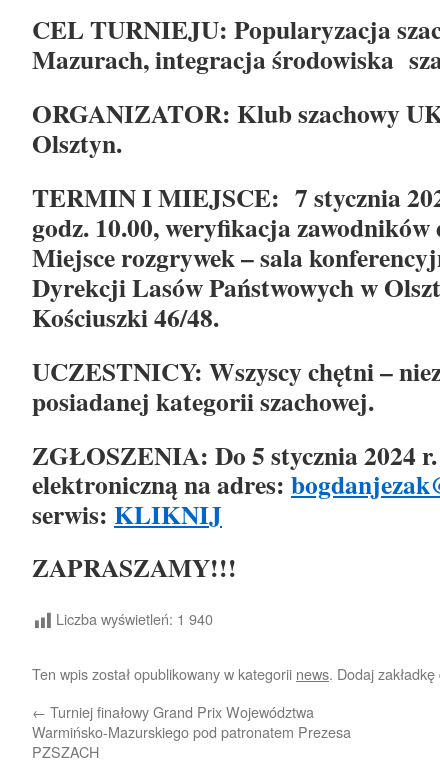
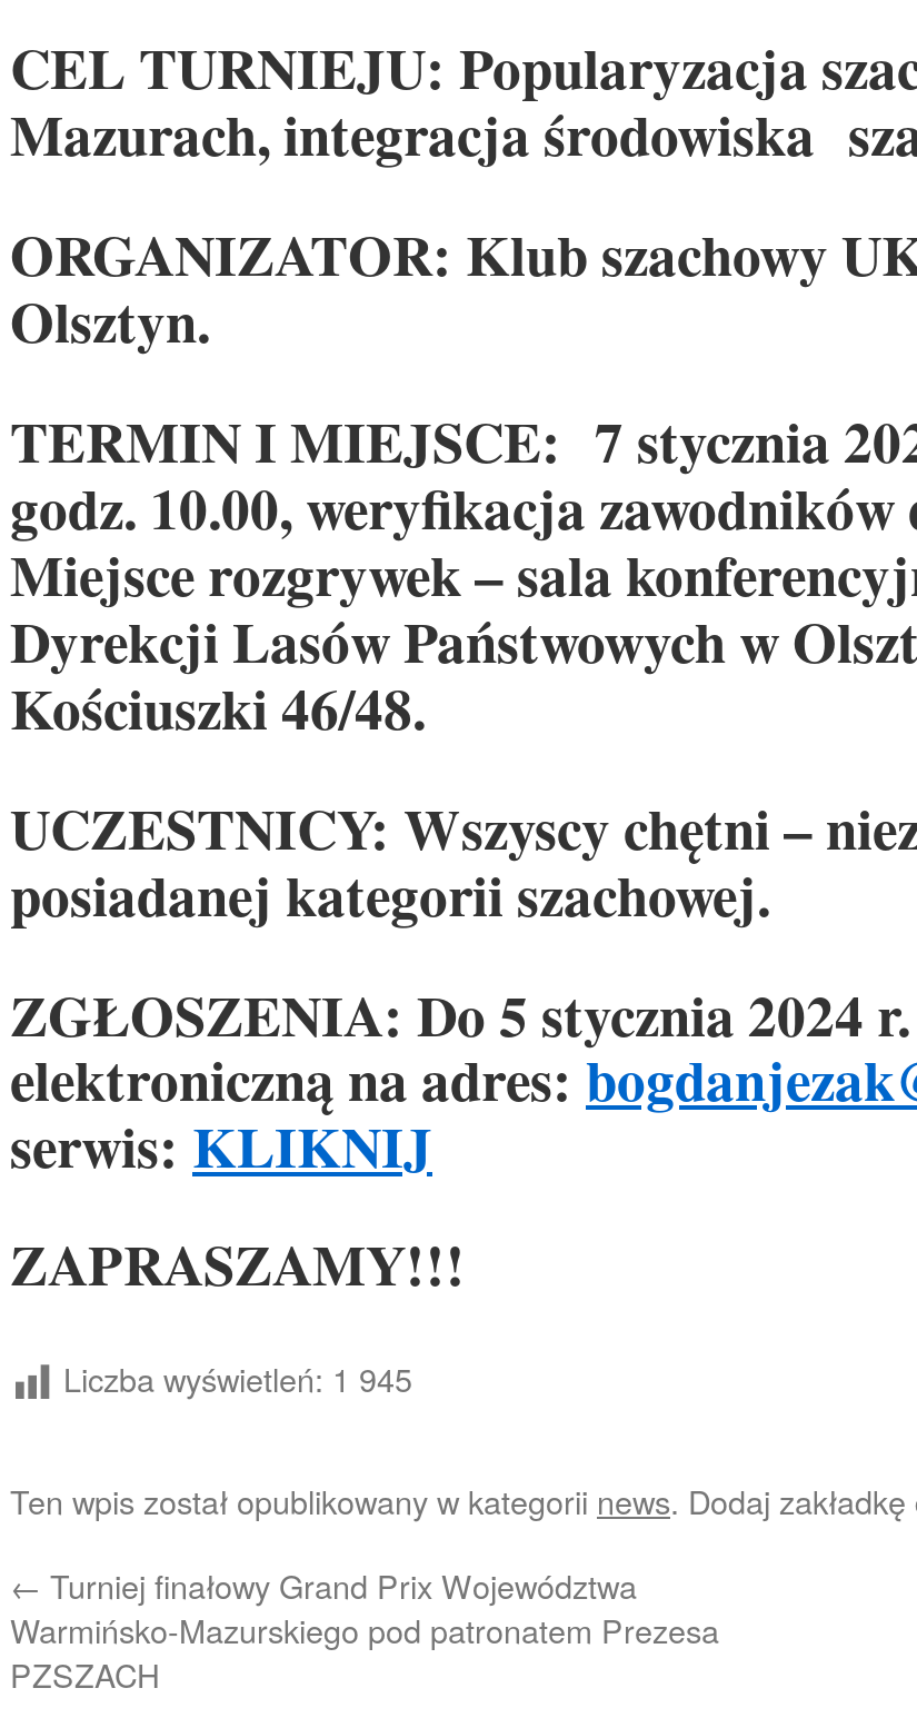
- Liczba wyświetleń: 1 940
+ Liczba wyświetleń: 1 945
